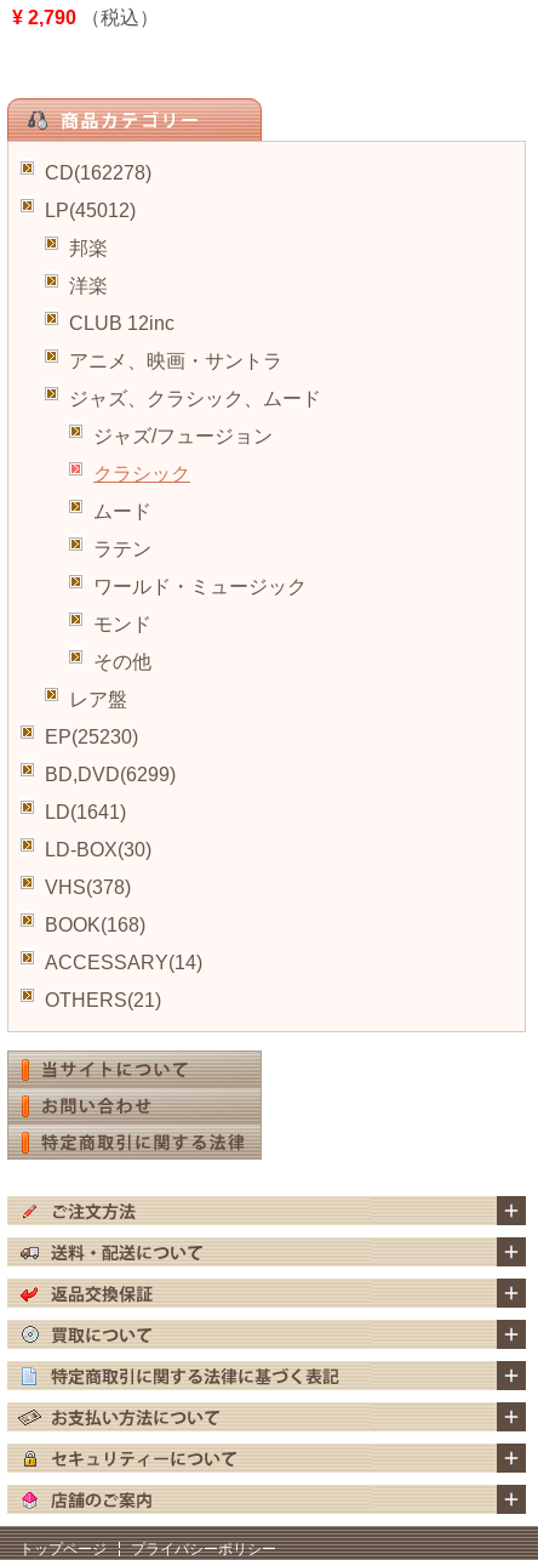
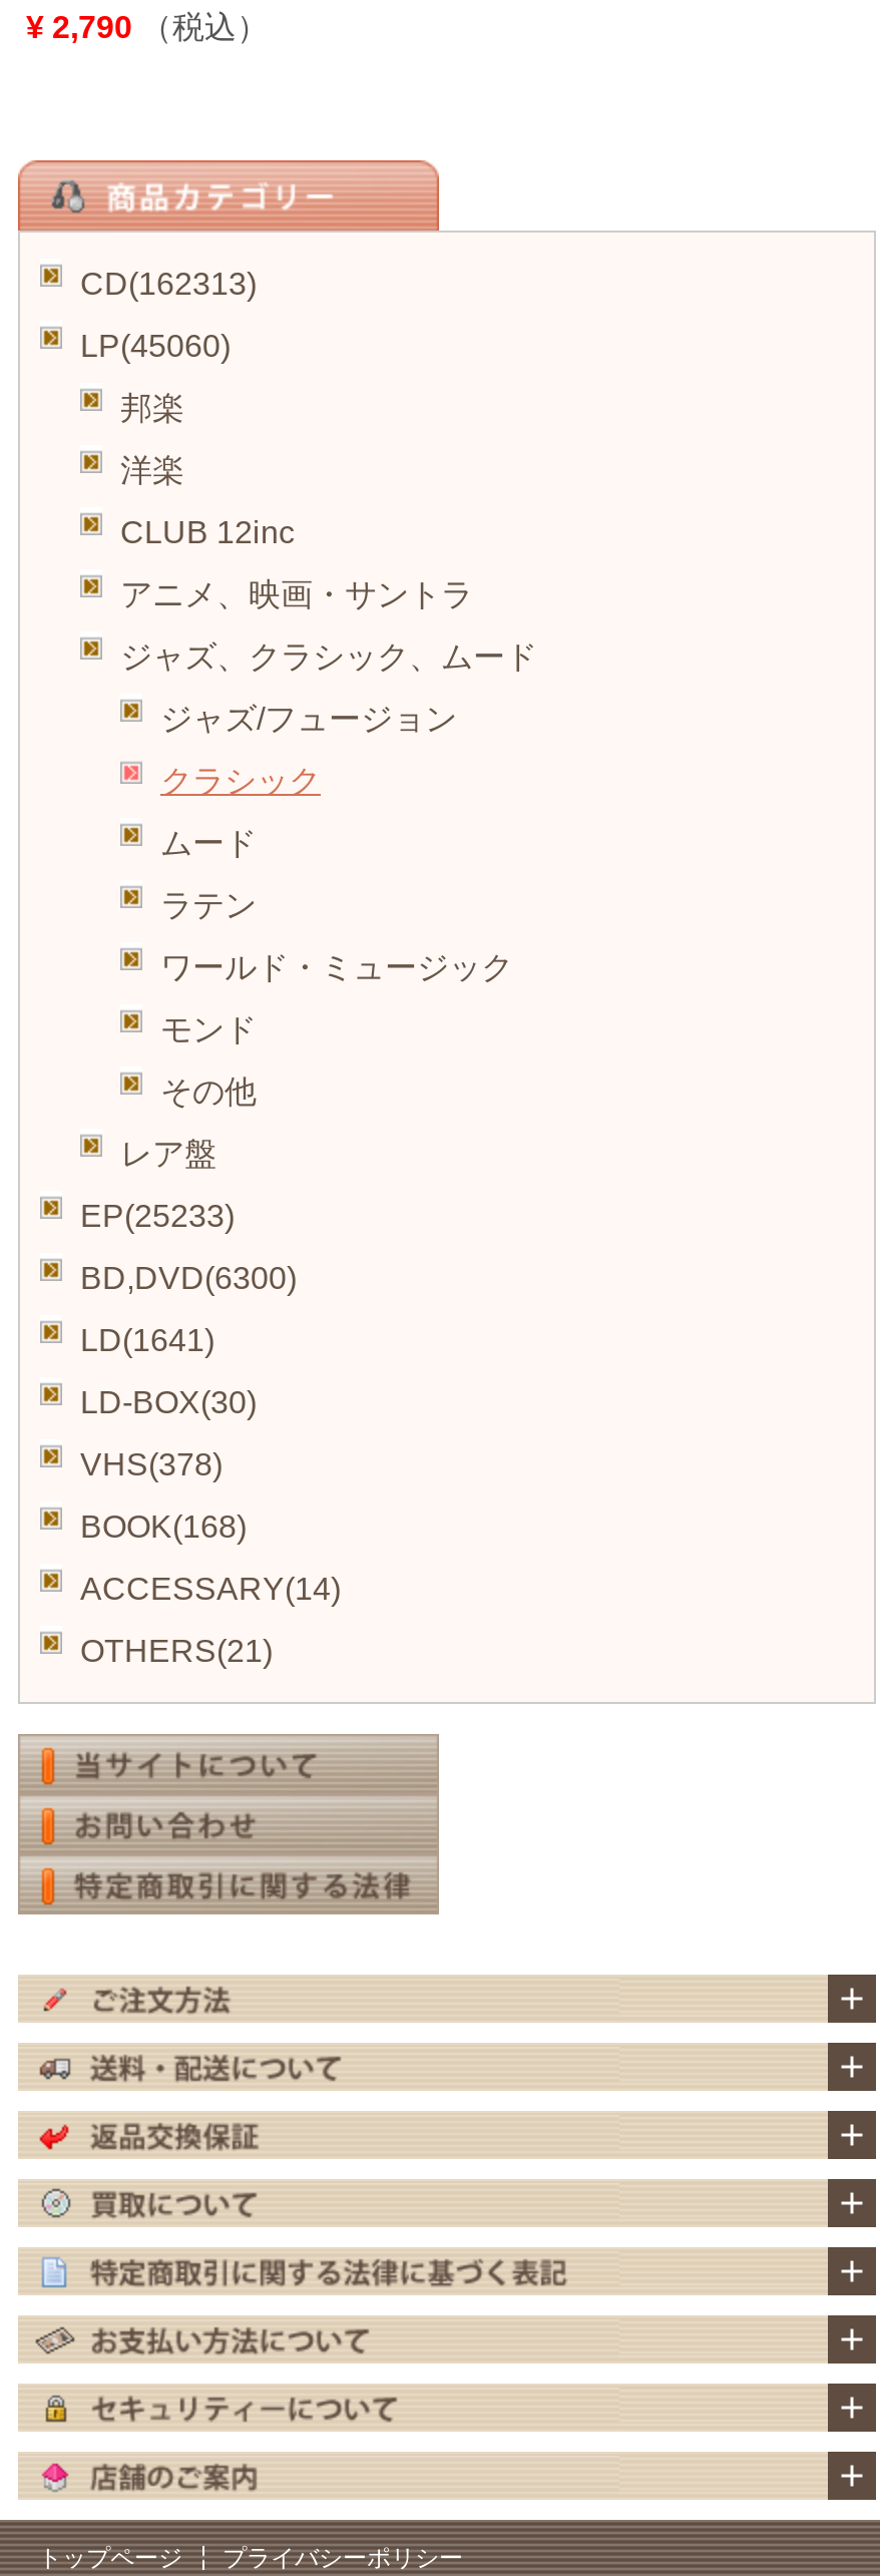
- CD(162278)
+ CD(162313)

- LP(45012)
+ LP(45060)

- EP(25230)
+ EP(25233)

- BD,DVD(6299)
+ BD,DVD(6300)
